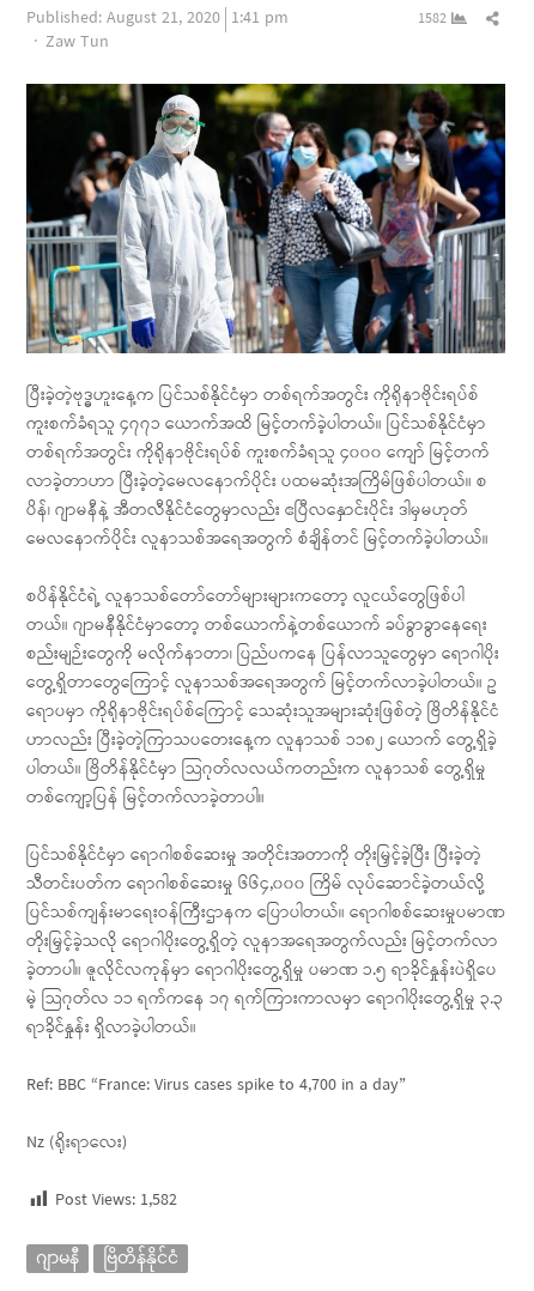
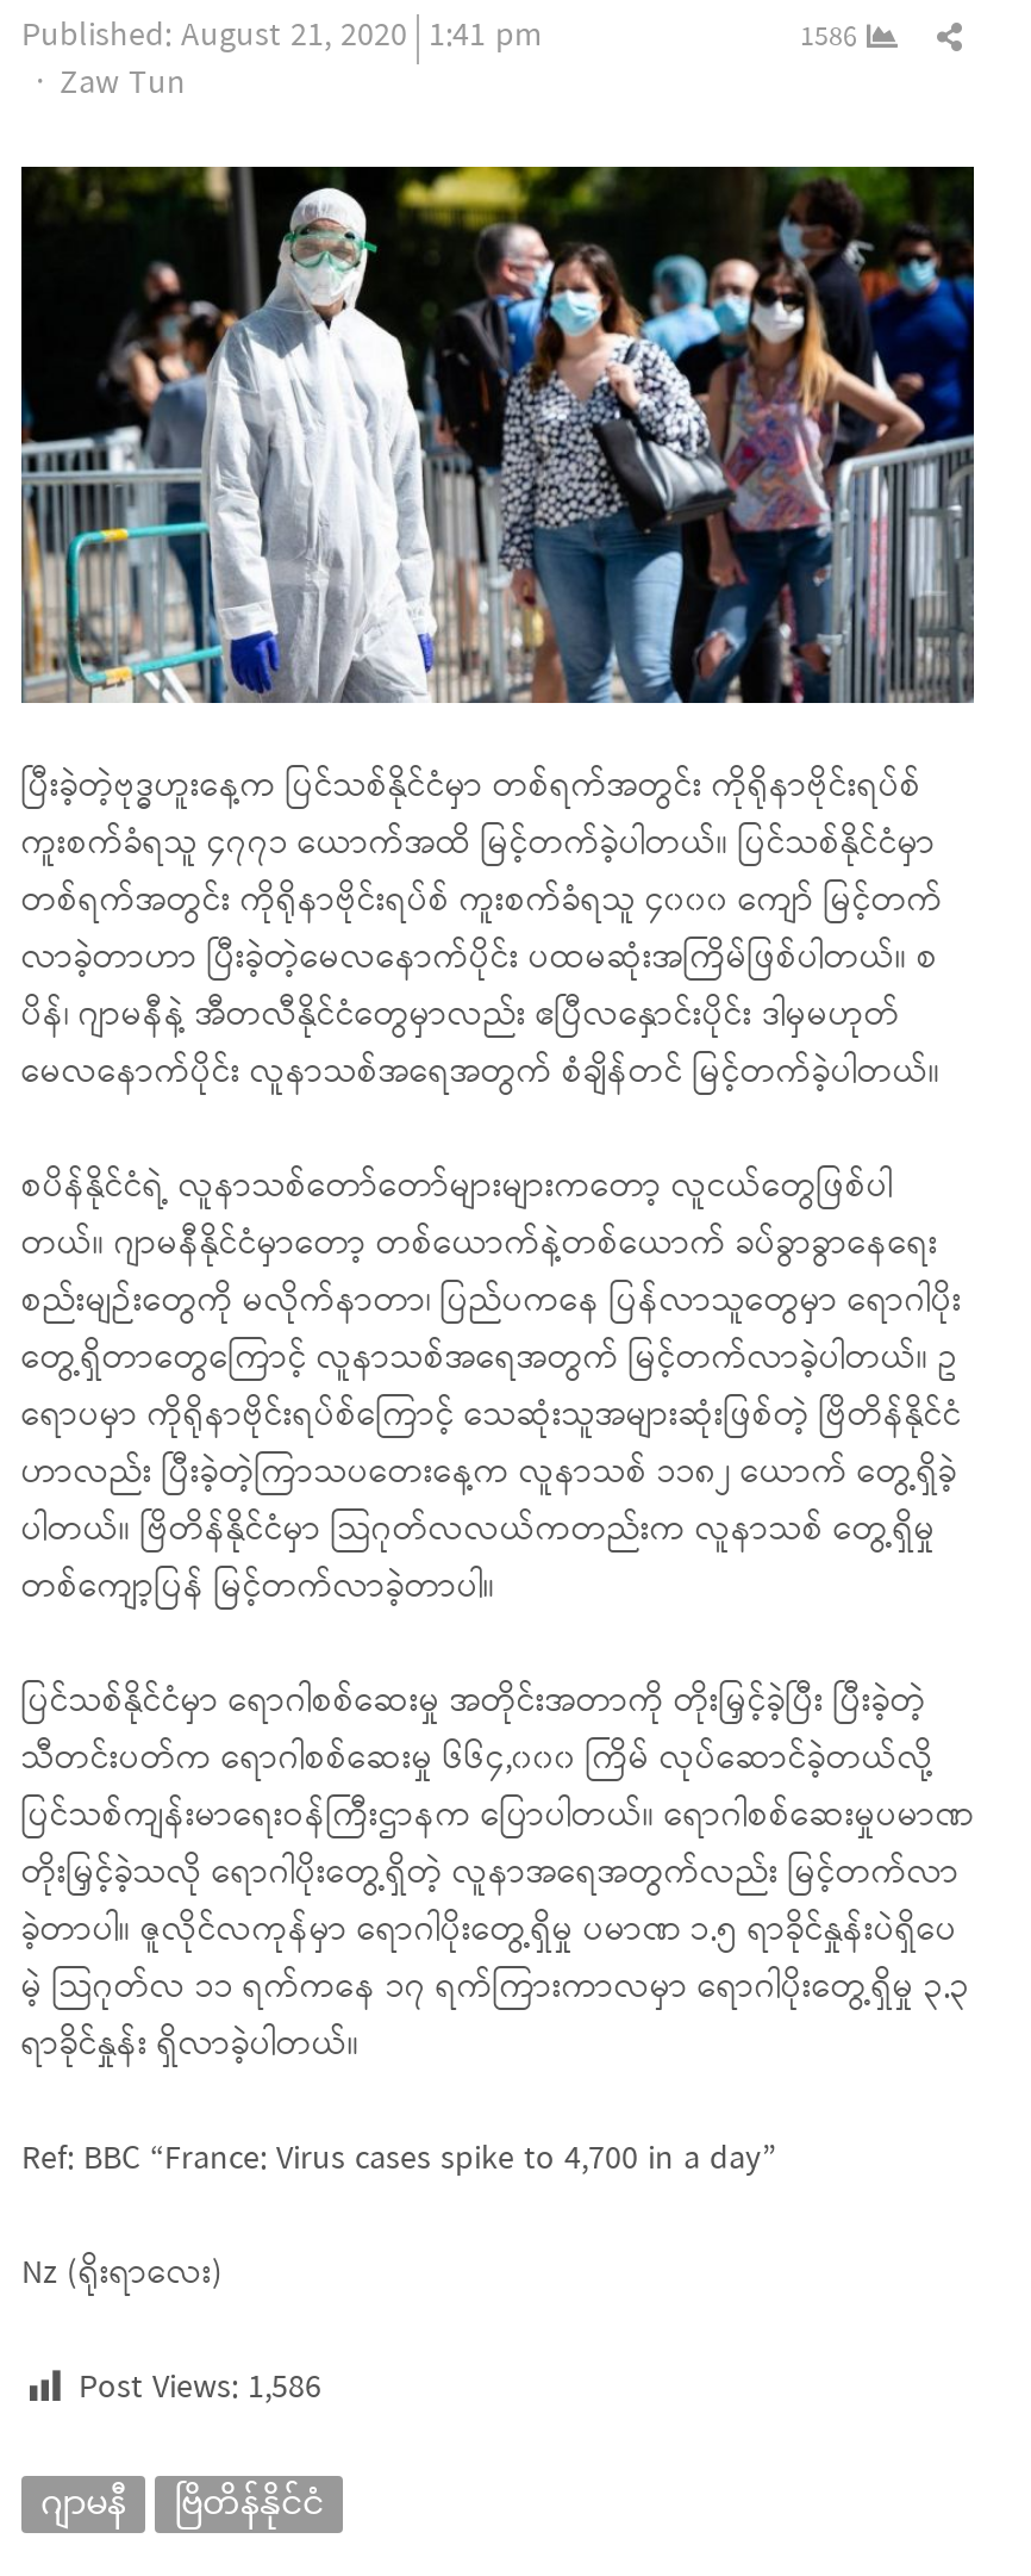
- 1582
+ 1586

- Post Views: 1,582
+ Post Views: 1,586
